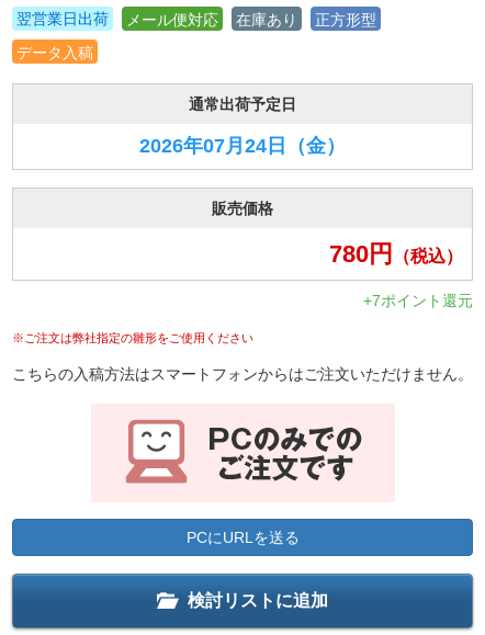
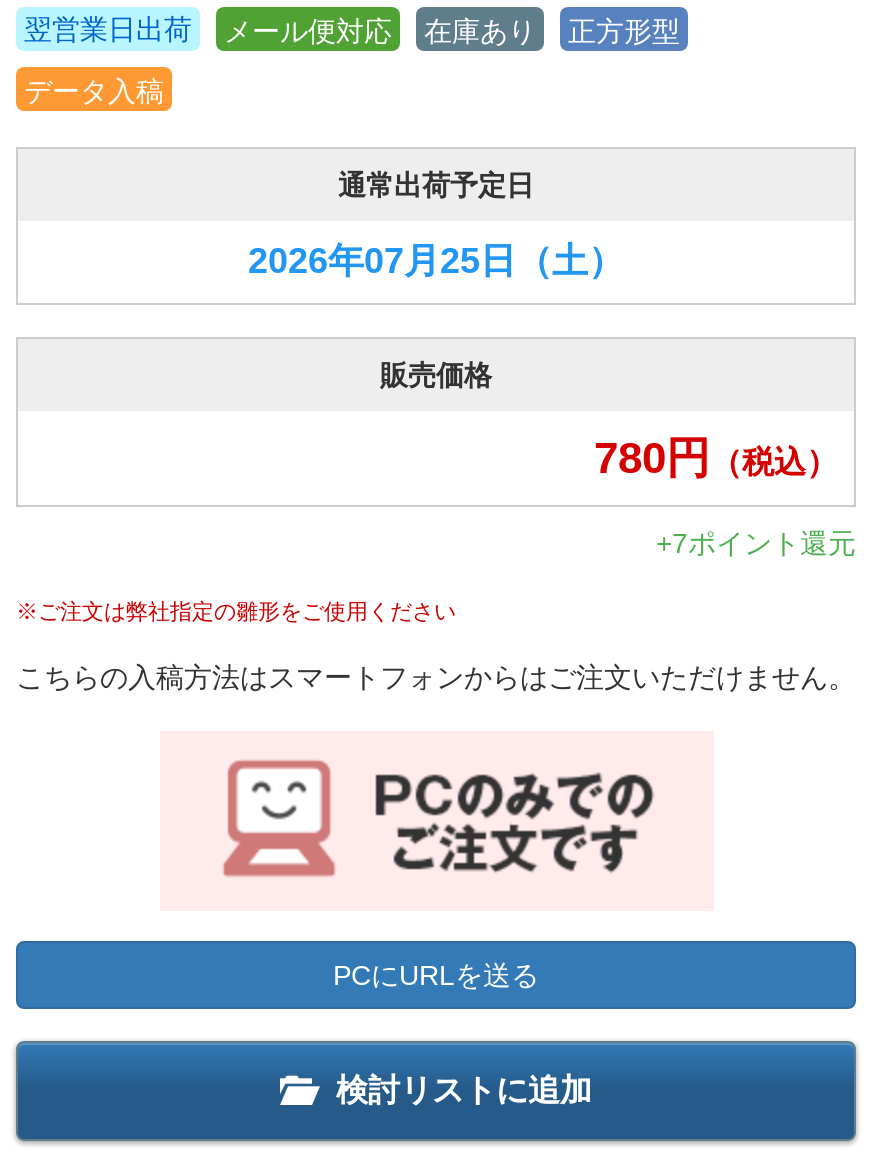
- 2026年07月24日（金）
+ 2026年07月25日（土）
